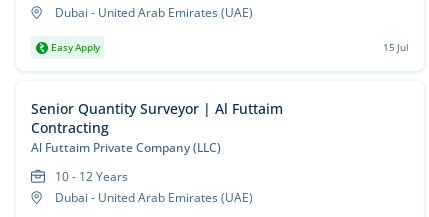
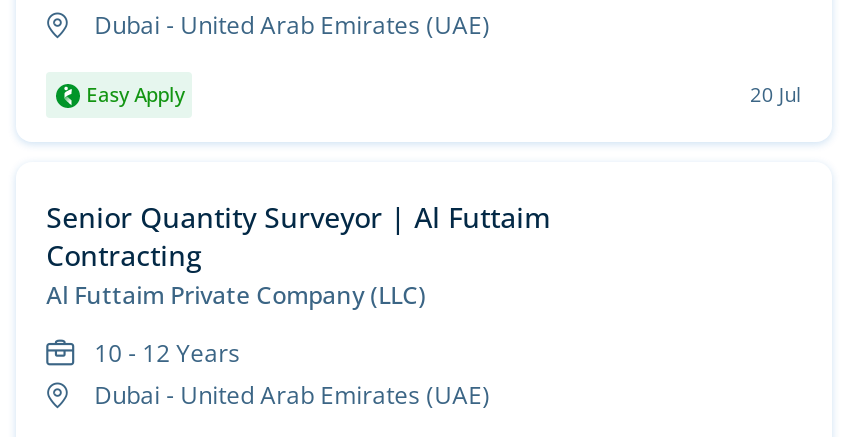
- 15 Jul
+ 20 Jul
